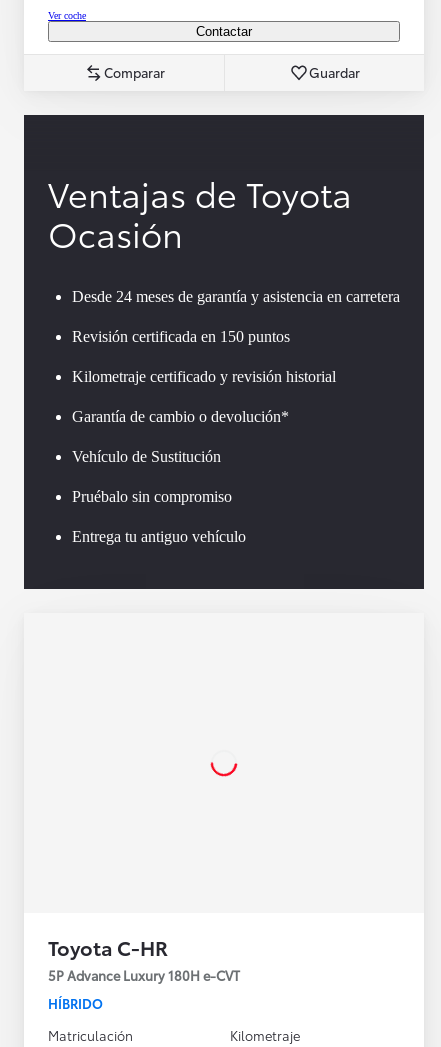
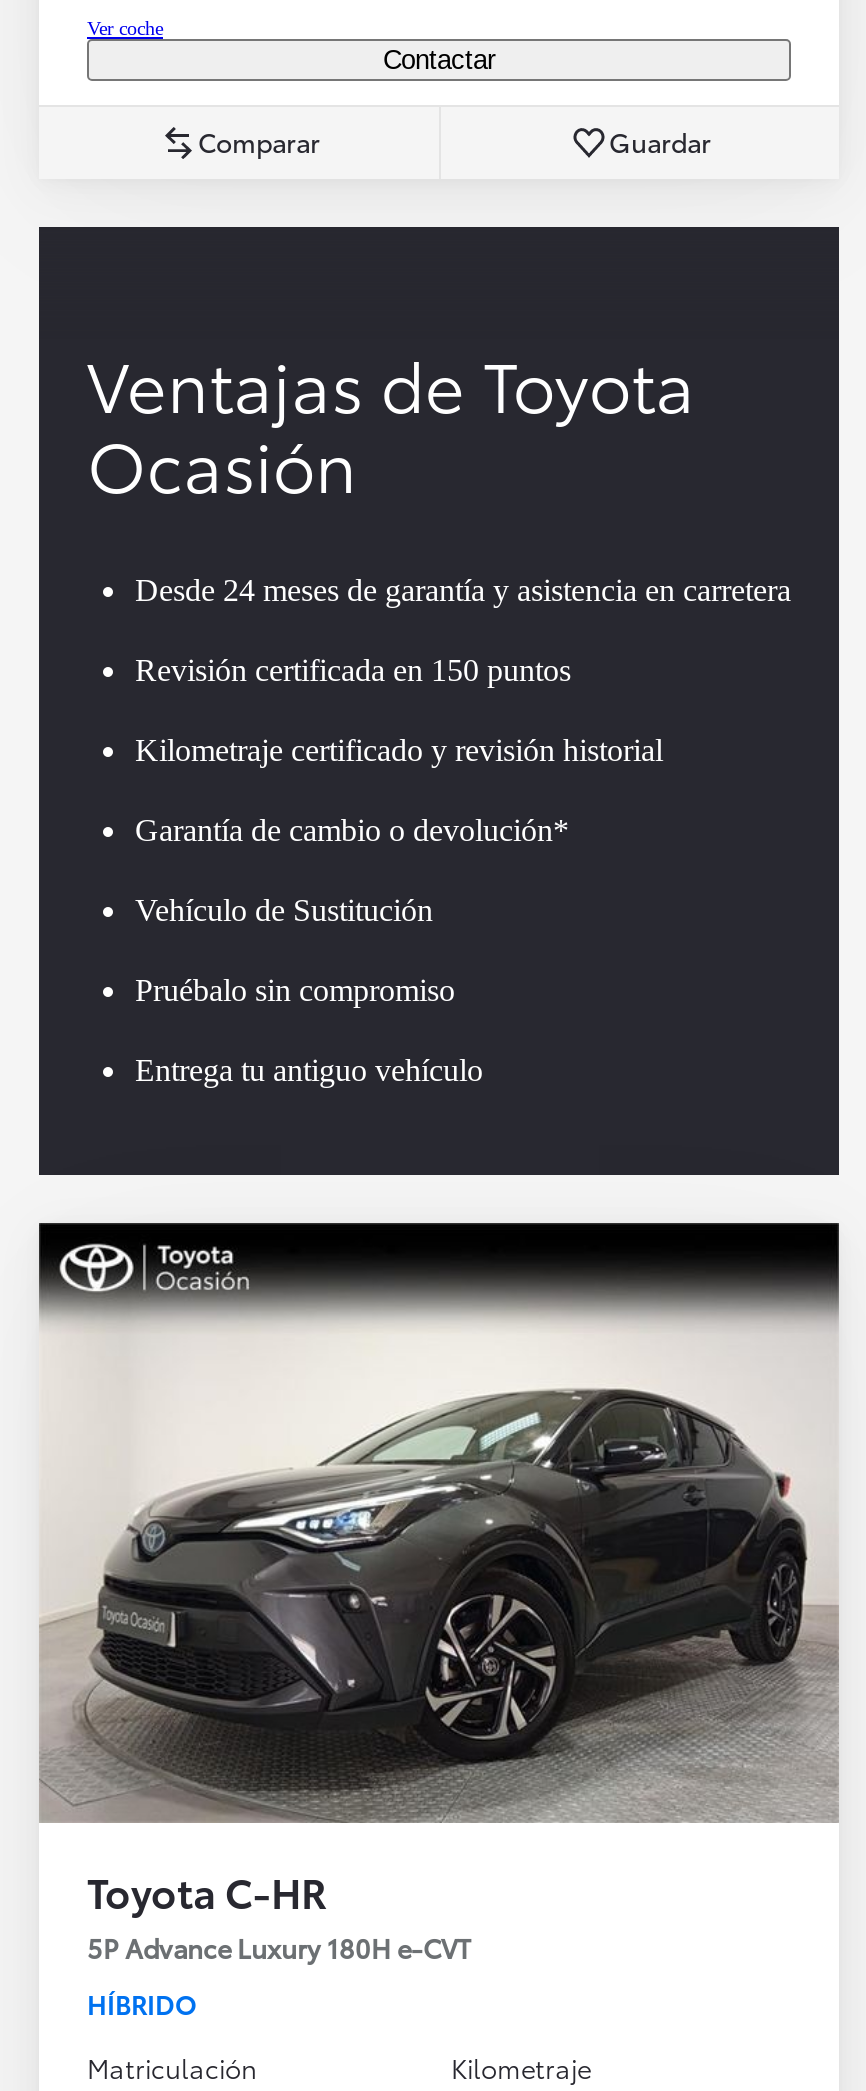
+ [image]
